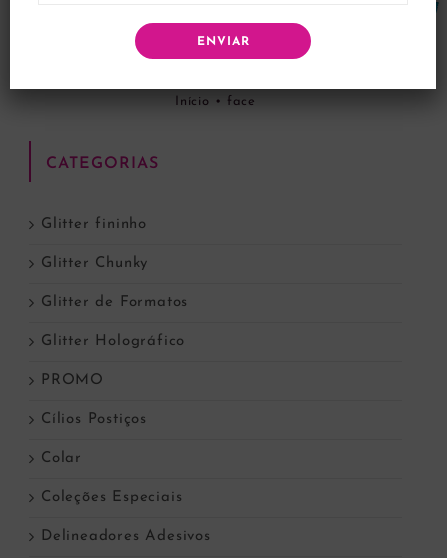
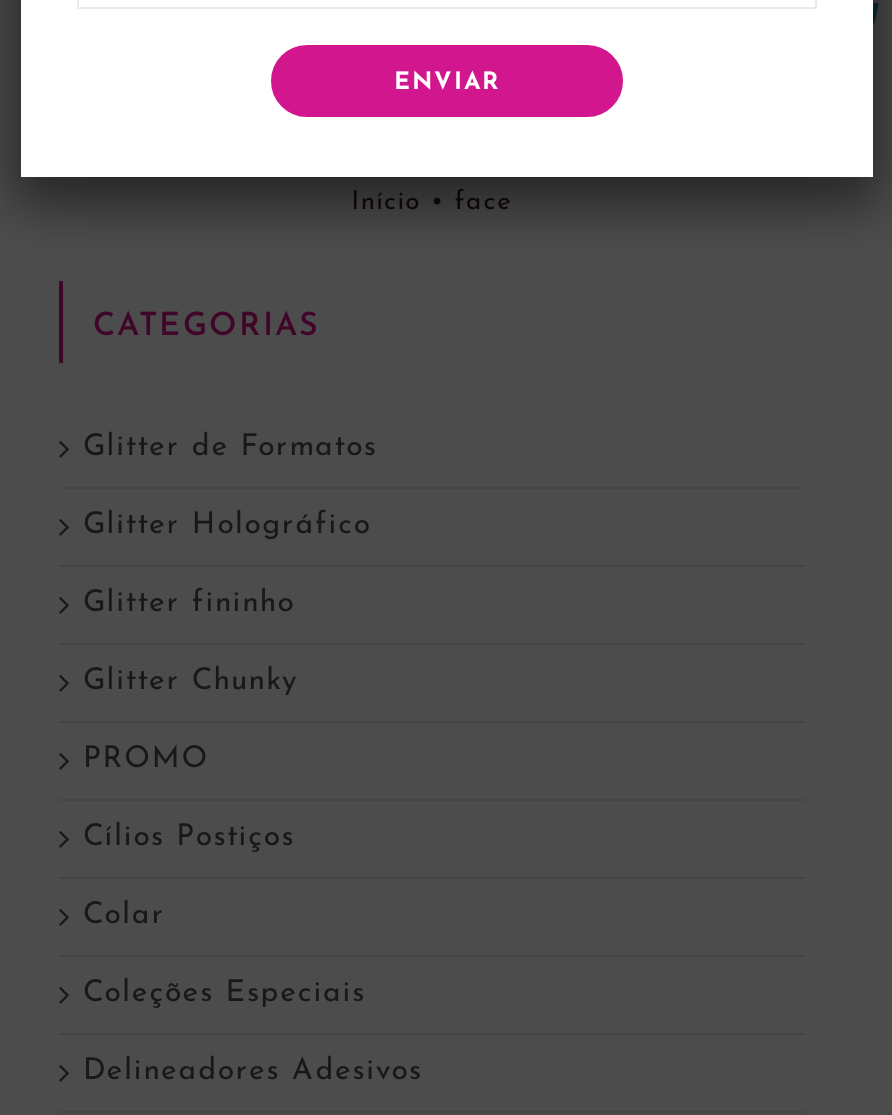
moved down: Glitter fininho | Glitter Chunky

moved up: Glitter de Formatos | Glitter Holográfico
